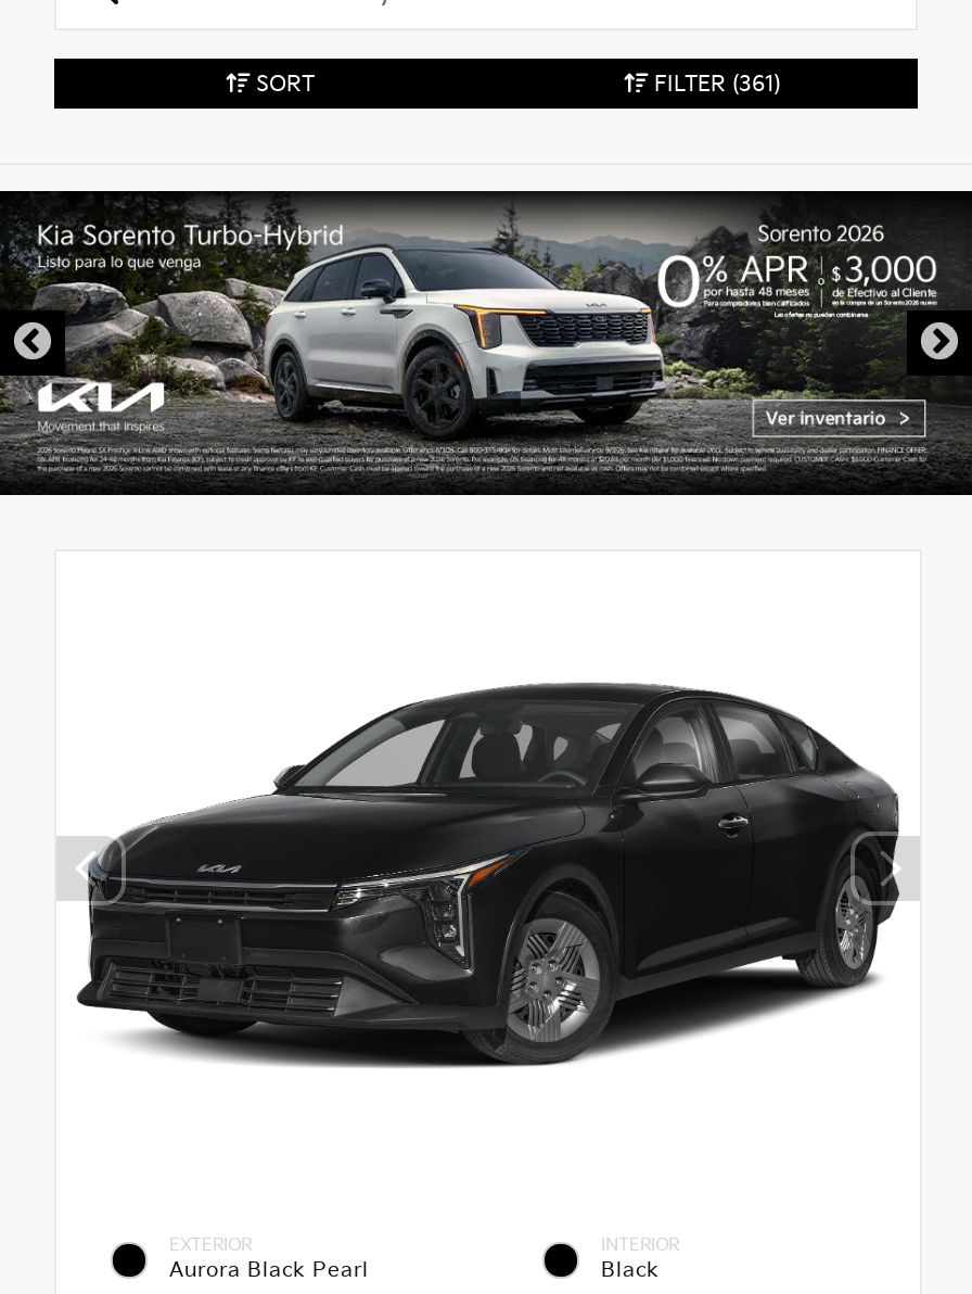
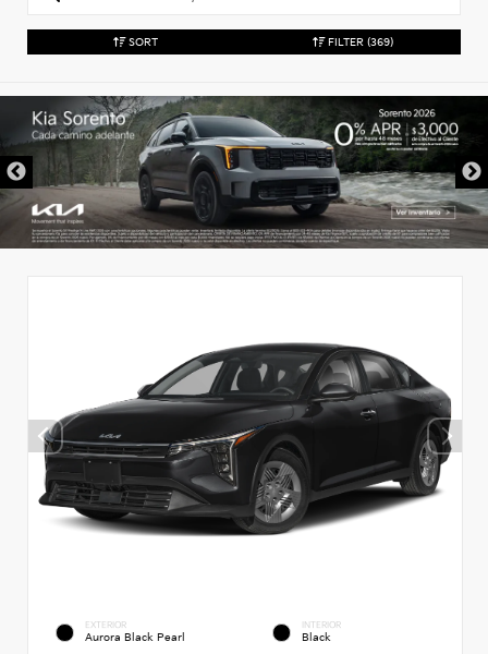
- FILTER (361)
+ FILTER (369)

- [image]
+ [image]
